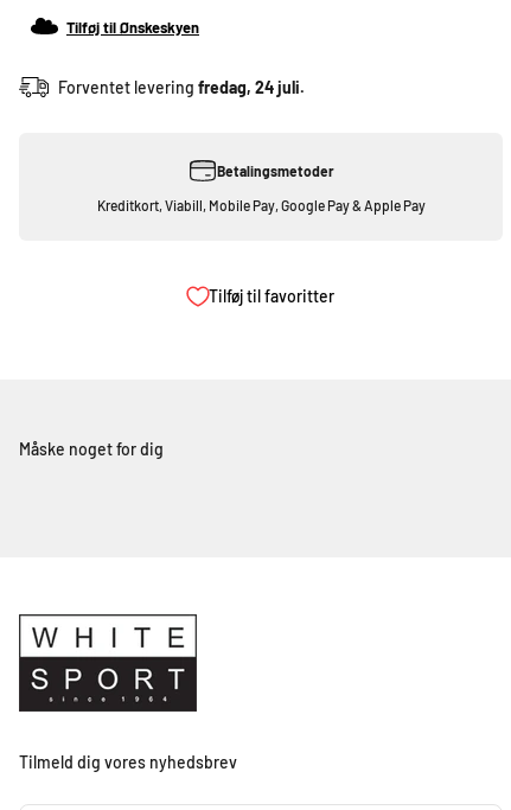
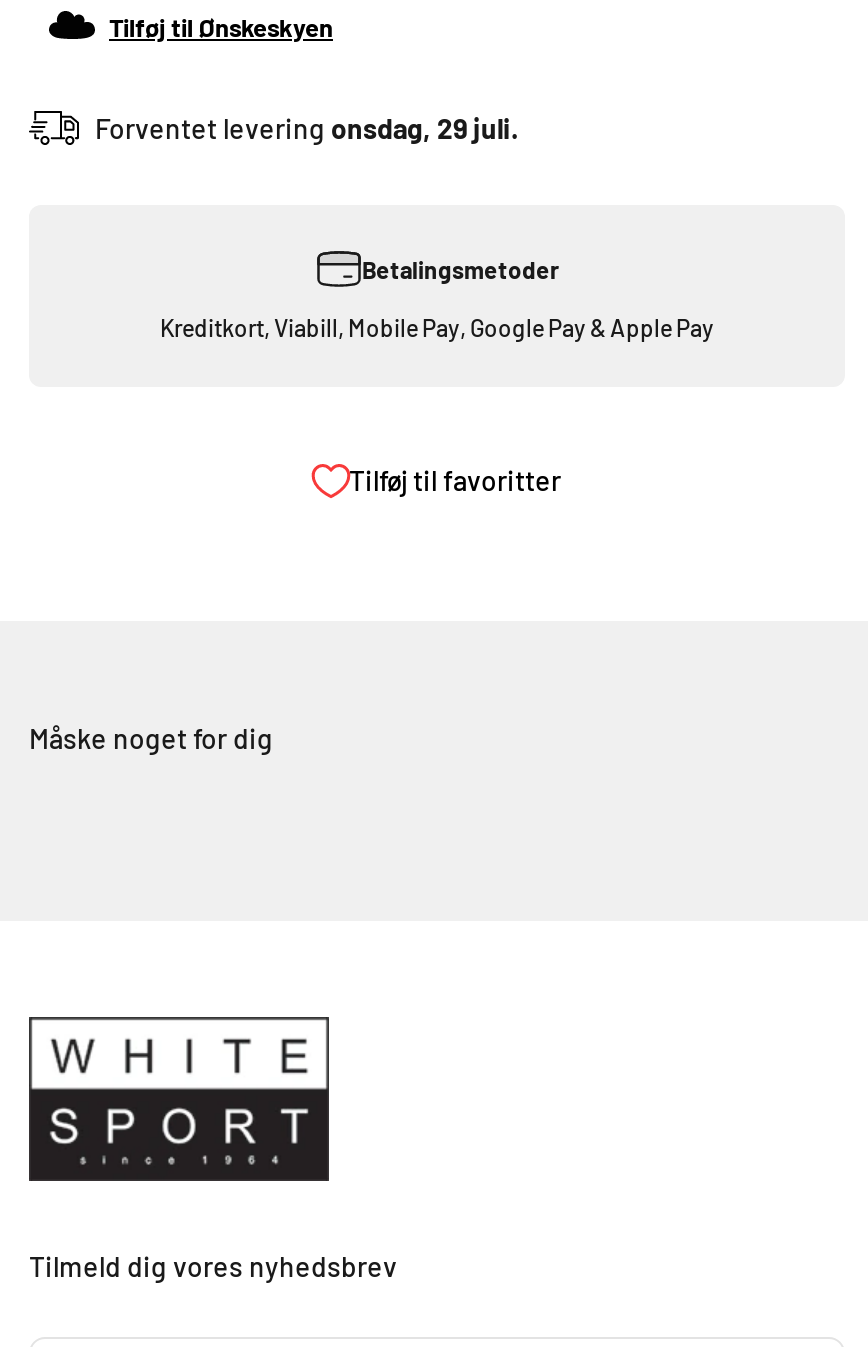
- Forventet levering fredag, 24 juli.
+ Forventet levering onsdag, 29 juli.
